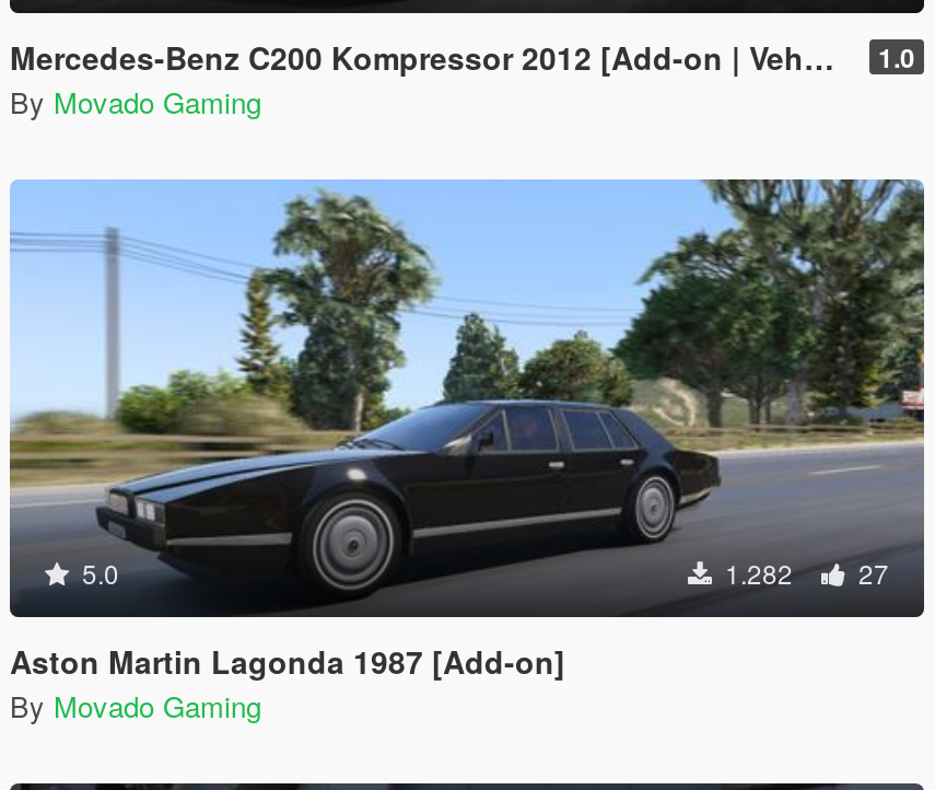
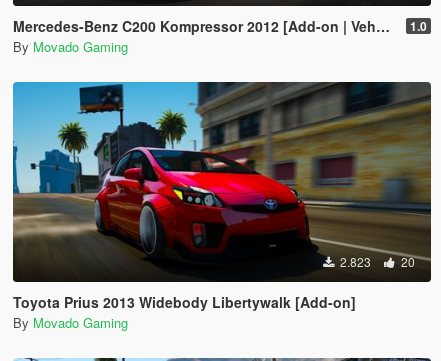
- [image]
- 5.0
- 1.282
- 27
+ [image]
+ 2.823
+ 20

- Aston Martin Lagonda 1987 [Add-on]
+ Toyota Prius 2013 Widebody Libertywalk [Add-on]
